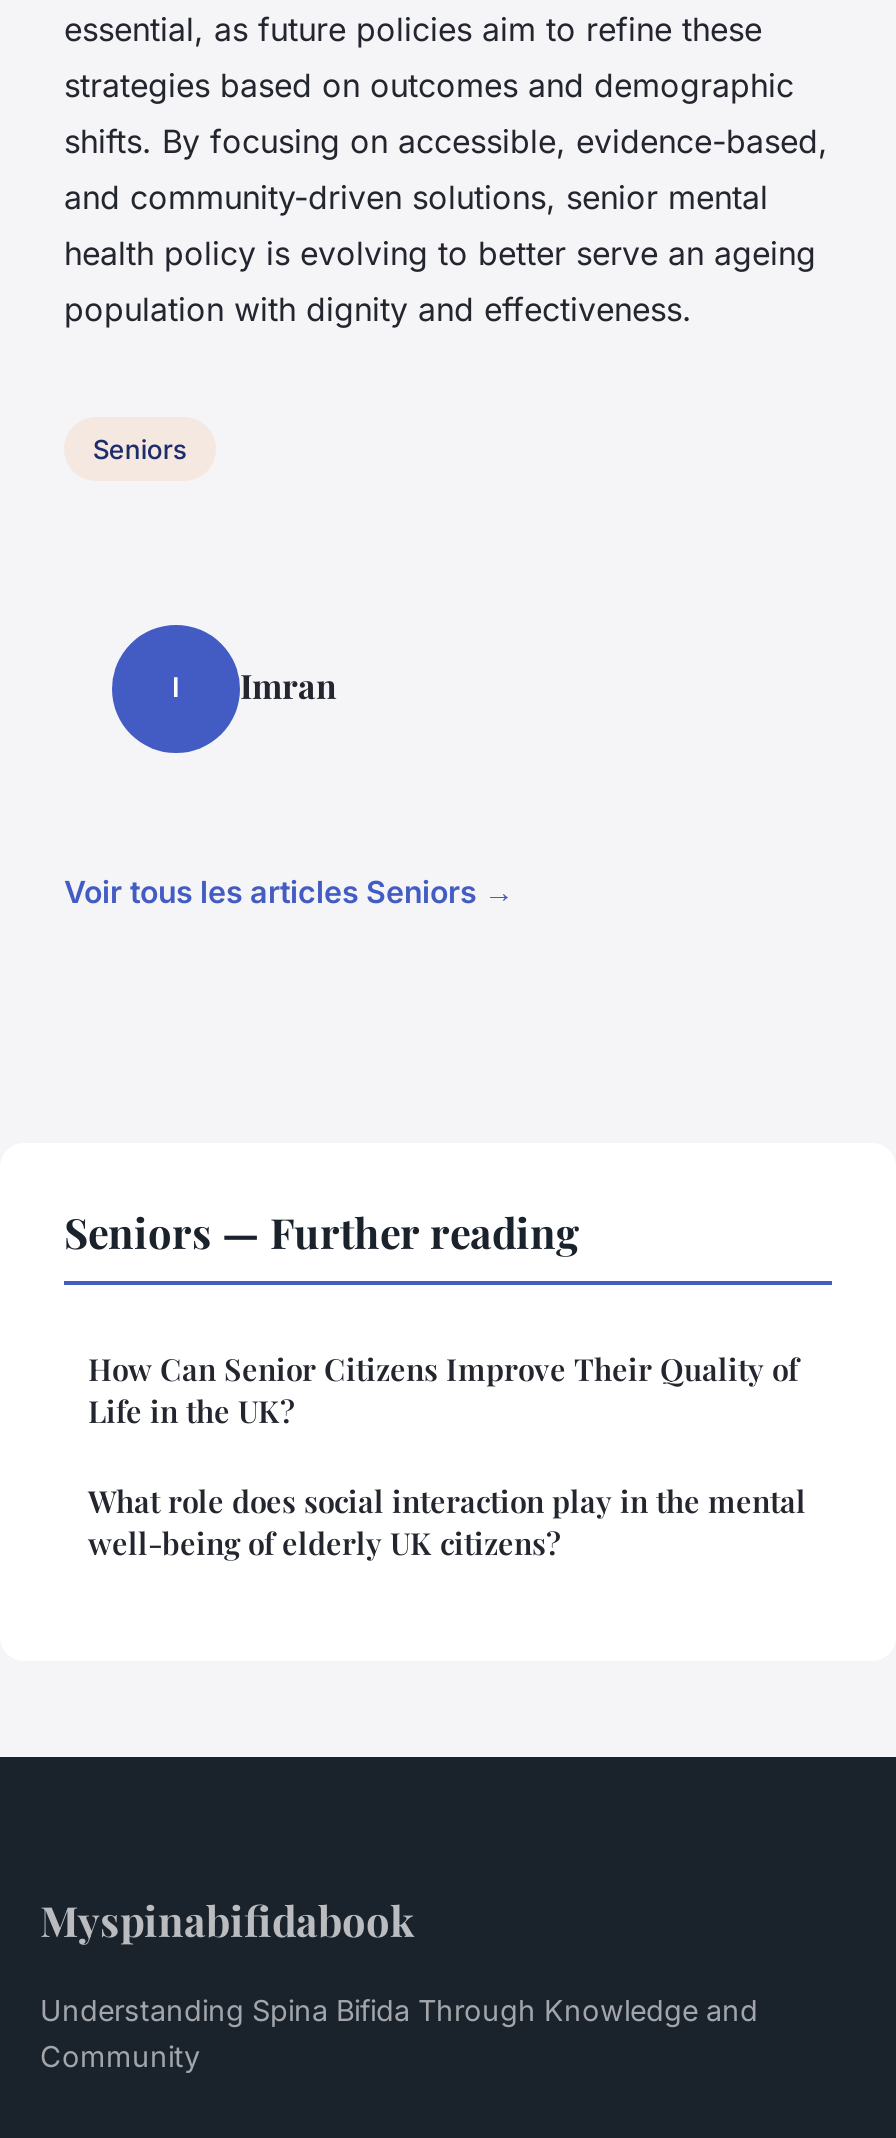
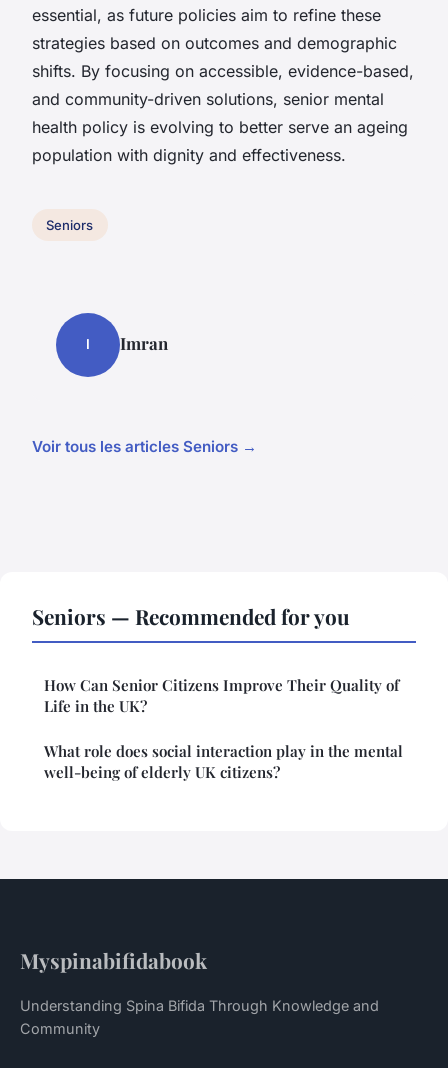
- Seniors — Further reading
+ Seniors — Recommended for you
